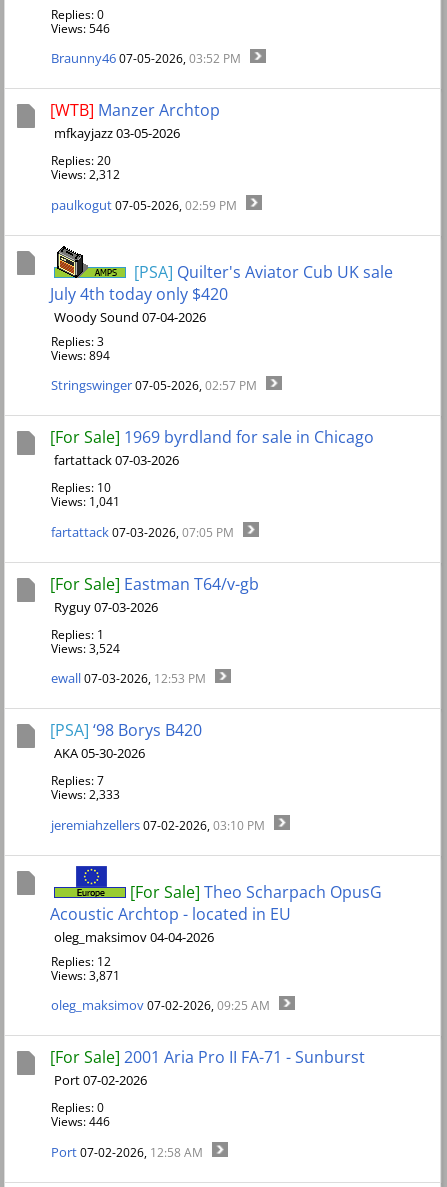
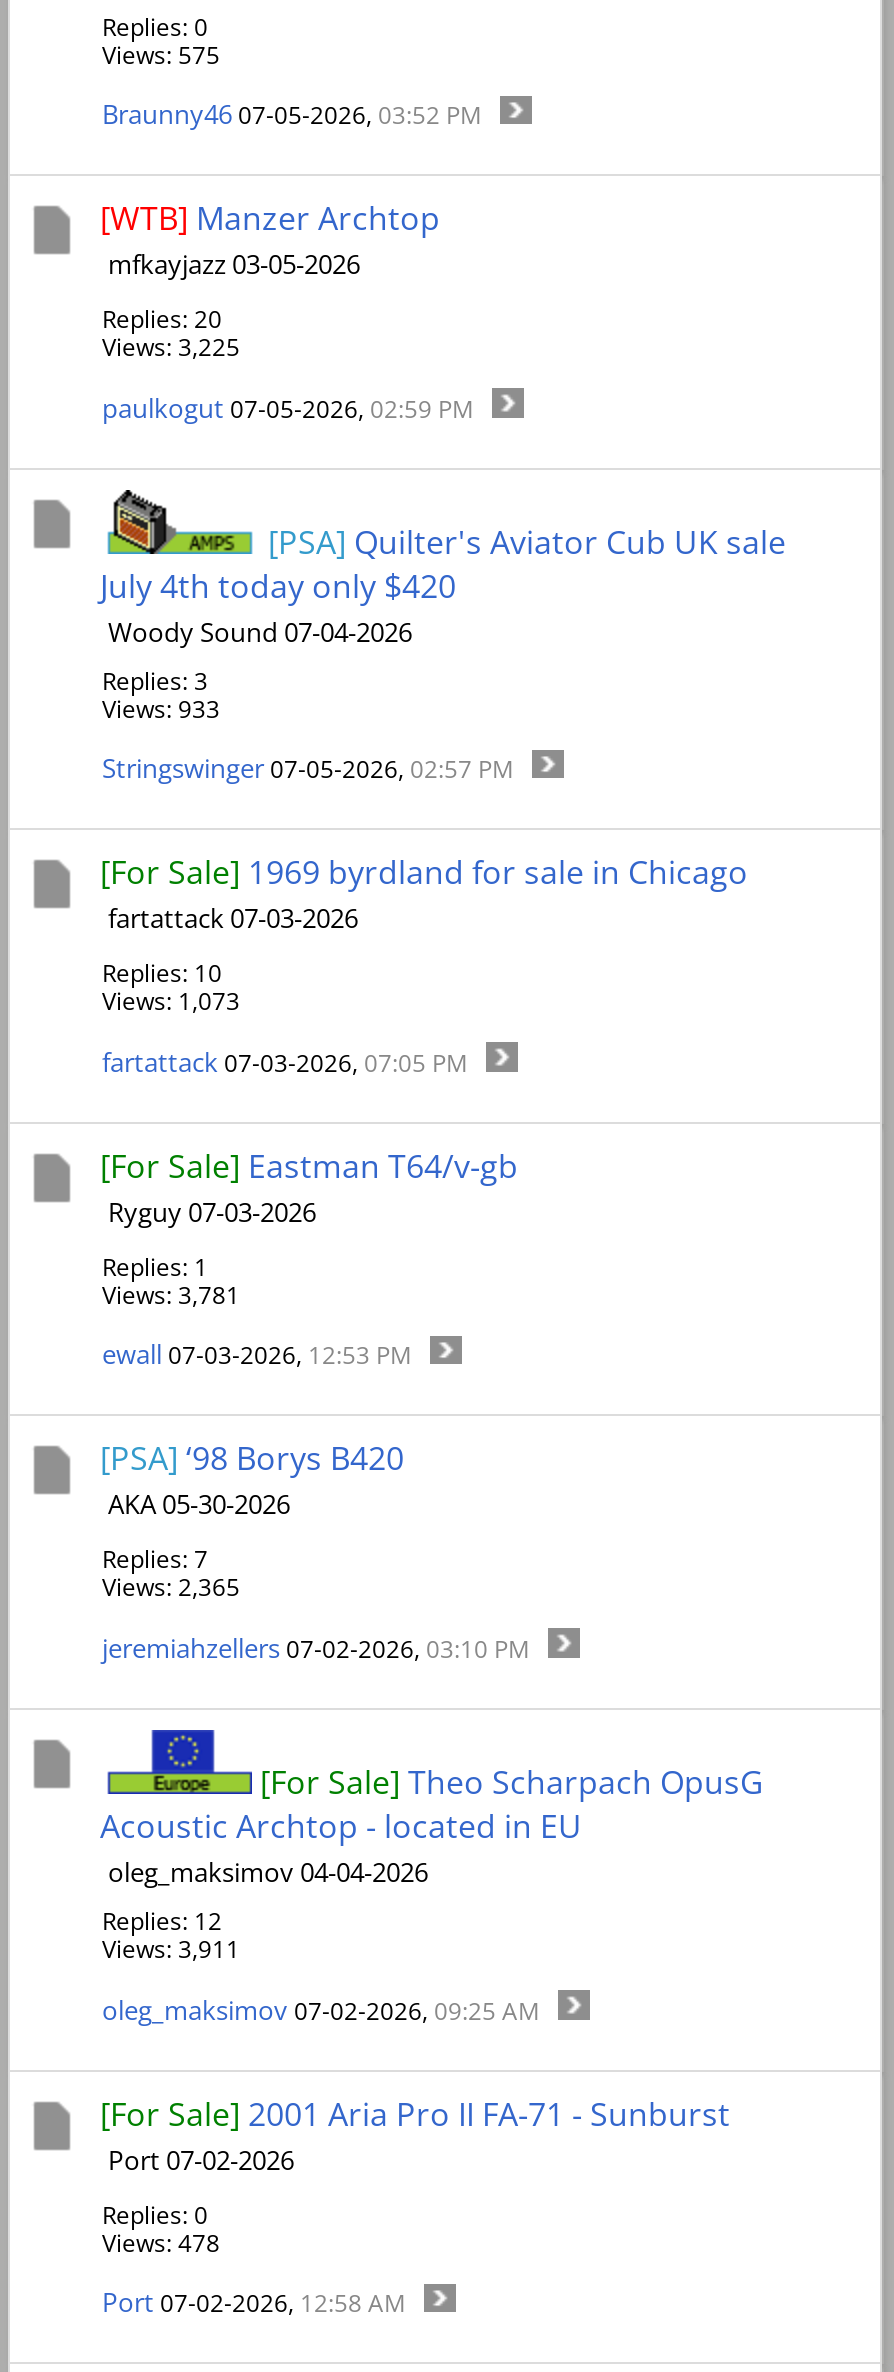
- Views: 546
+ Views: 575

- Views: 2,312
+ Views: 3,225

- Views: 894
+ Views: 933

- Views: 1,041
+ Views: 1,073

- Views: 3,524
+ Views: 3,781

- Views: 2,333
+ Views: 2,365

- Views: 3,871
+ Views: 3,911

- Views: 446
+ Views: 478
